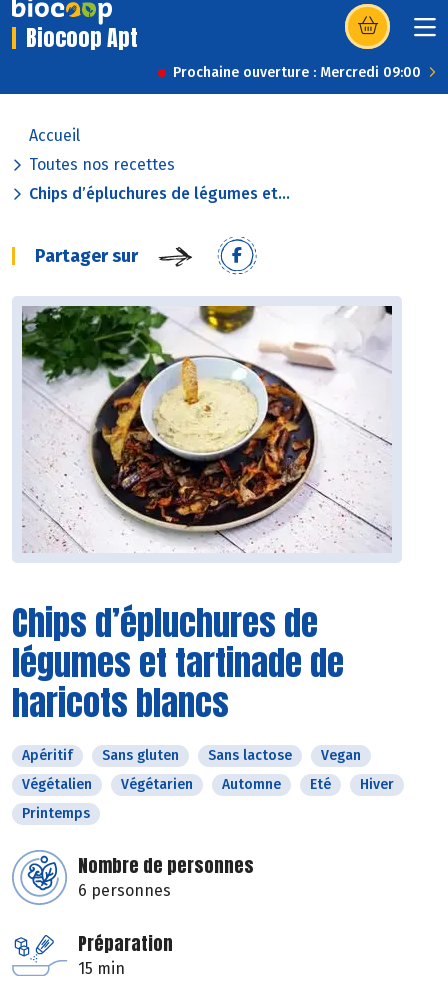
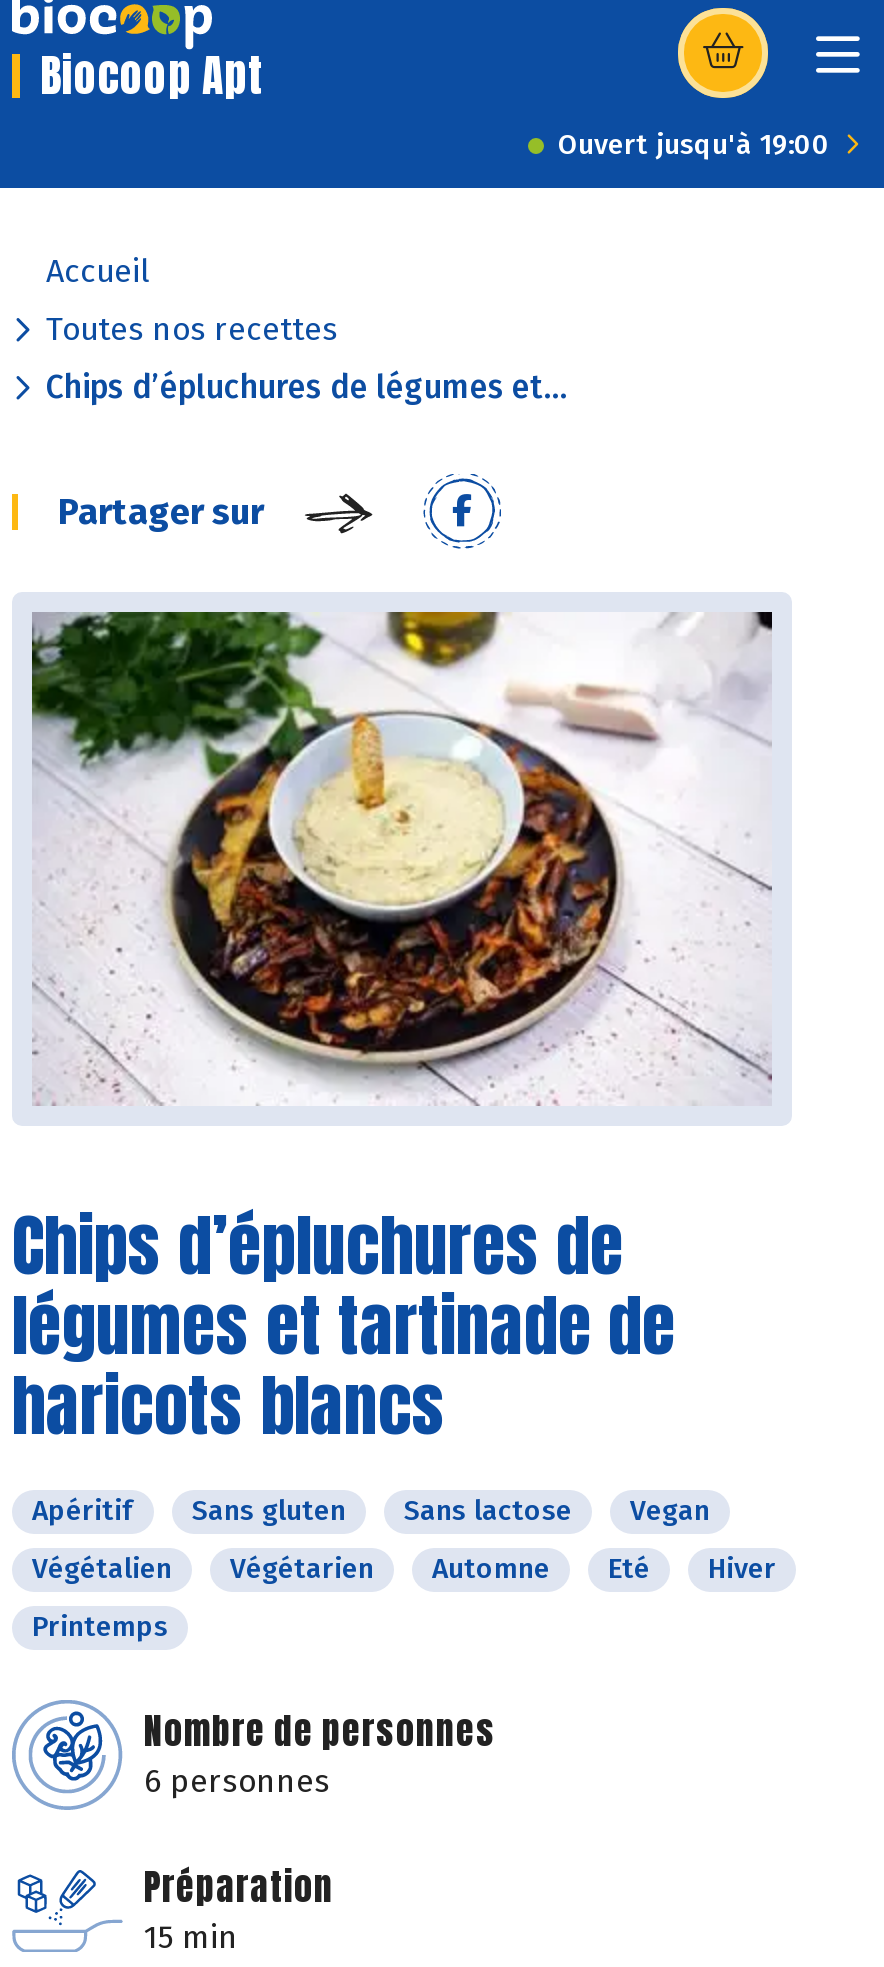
- Prochaine ouverture : Mercredi 09:00
+ Ouvert jusqu'à 19:00
